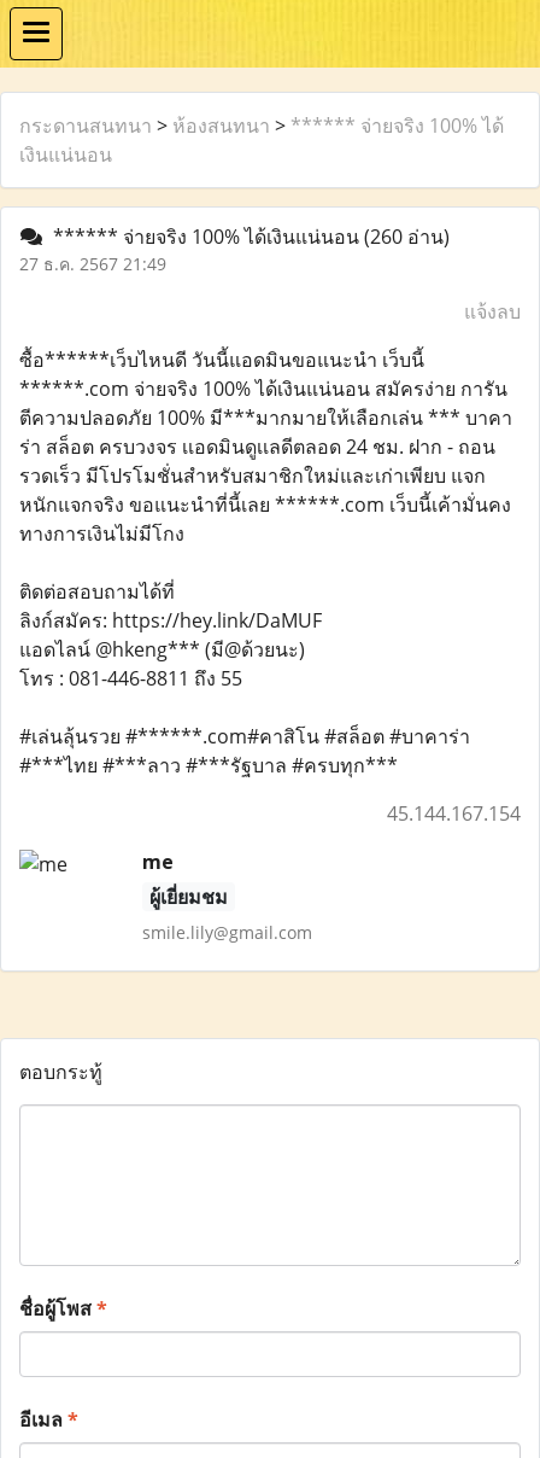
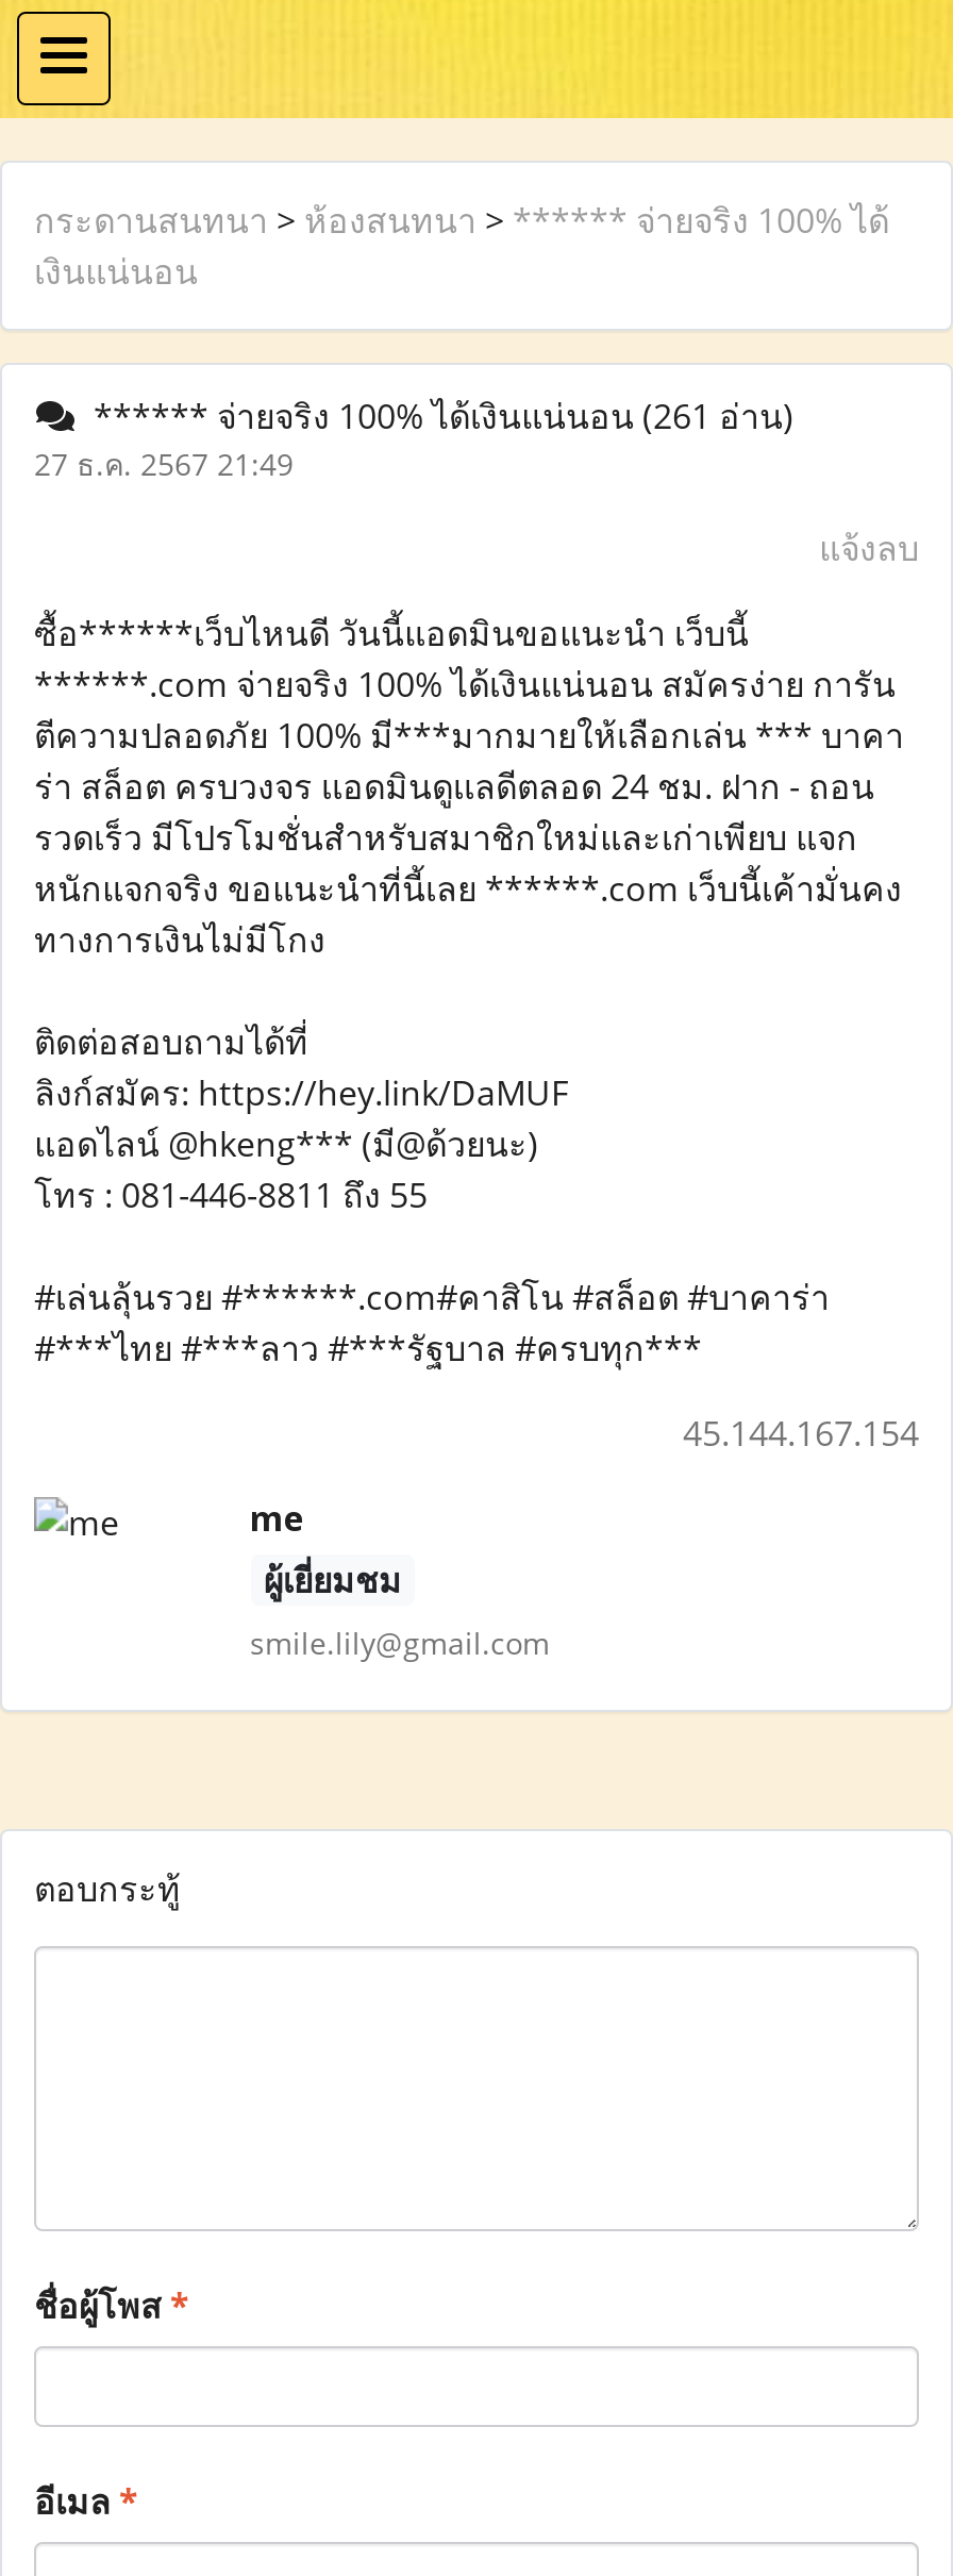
- ****** จ่ายจริง 100% ได้เงินแน่นอน(260 อ่าน)
+ ****** จ่ายจริง 100% ได้เงินแน่นอน(261 อ่าน)
